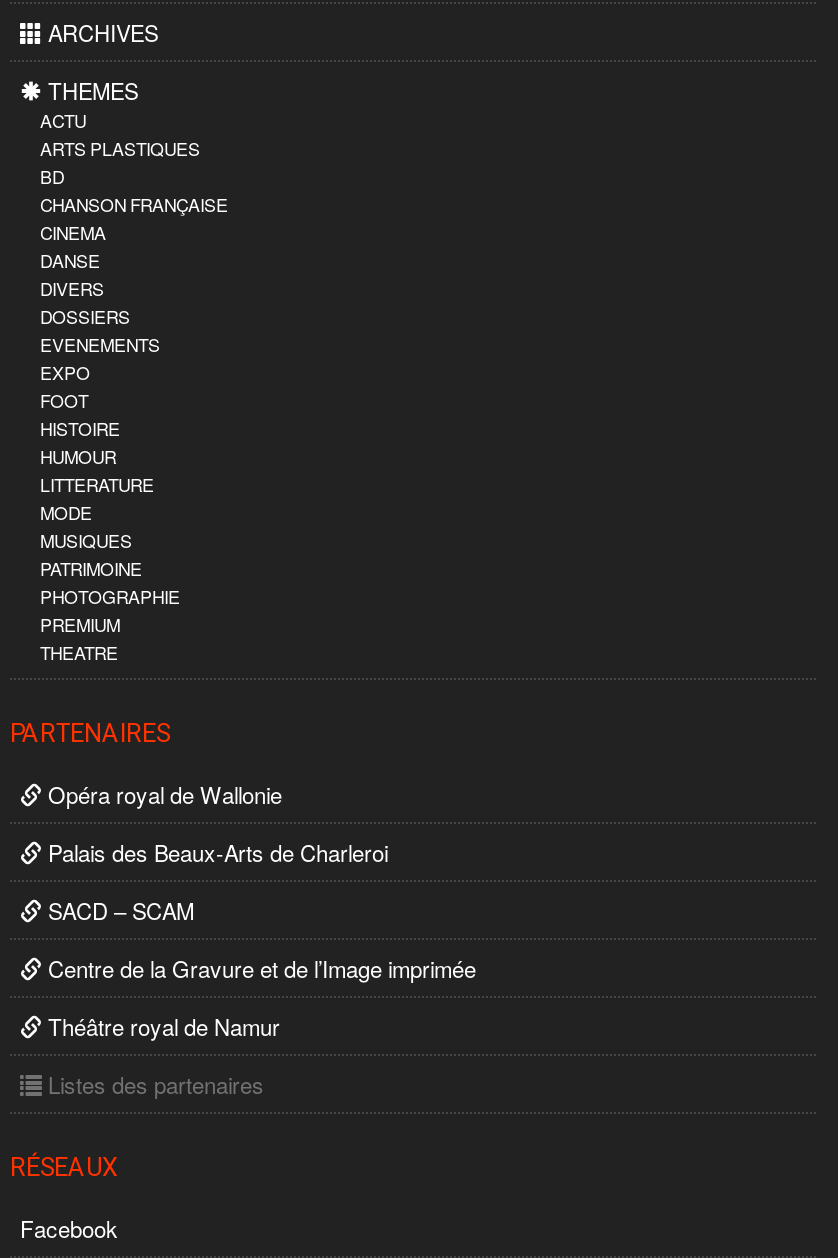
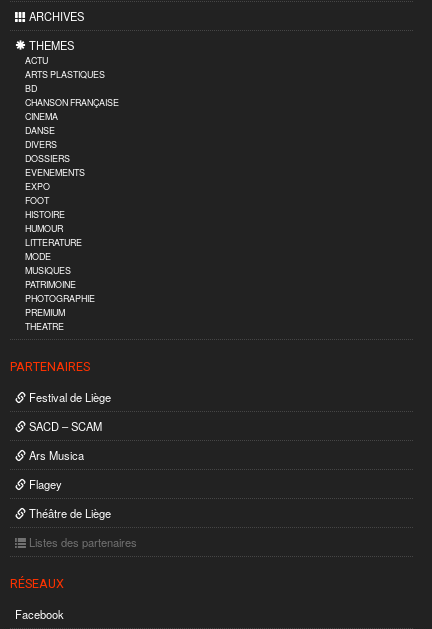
- Opéra royal de Wallonie
- Palais des Beaux-Arts de Charleroi
+ Festival de Liège

moved up: SACD – SCAM

- Centre de la Gravure et de l’Image imprimée
- Théâtre royal de Namur
+ Ars Musica
+ Flagey
+ Théâtre de Liège
